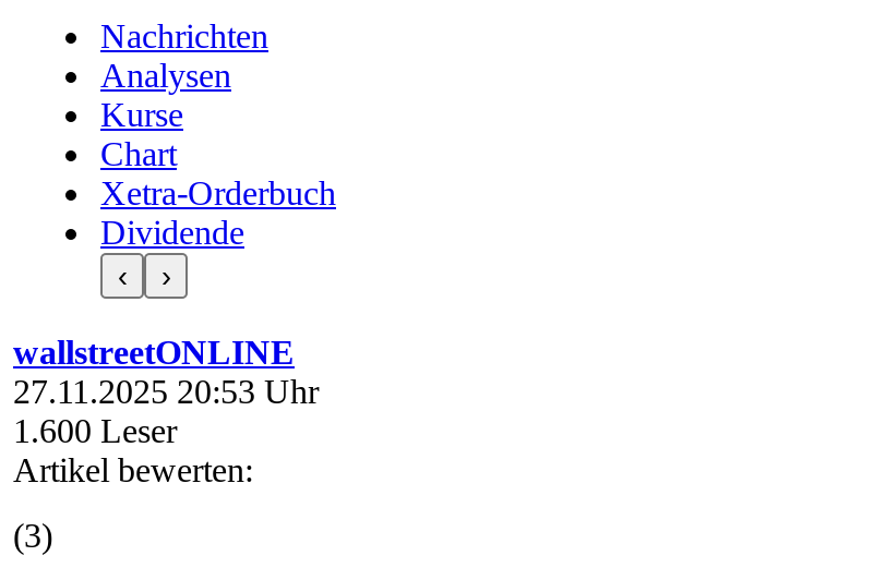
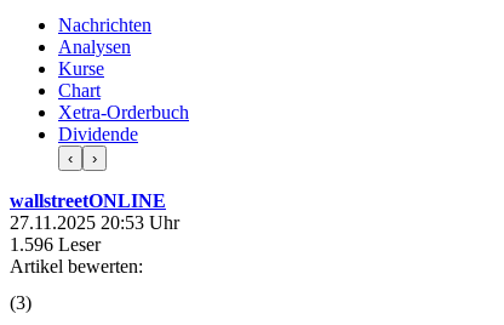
- 1.600 Leser
+ 1.596 Leser
